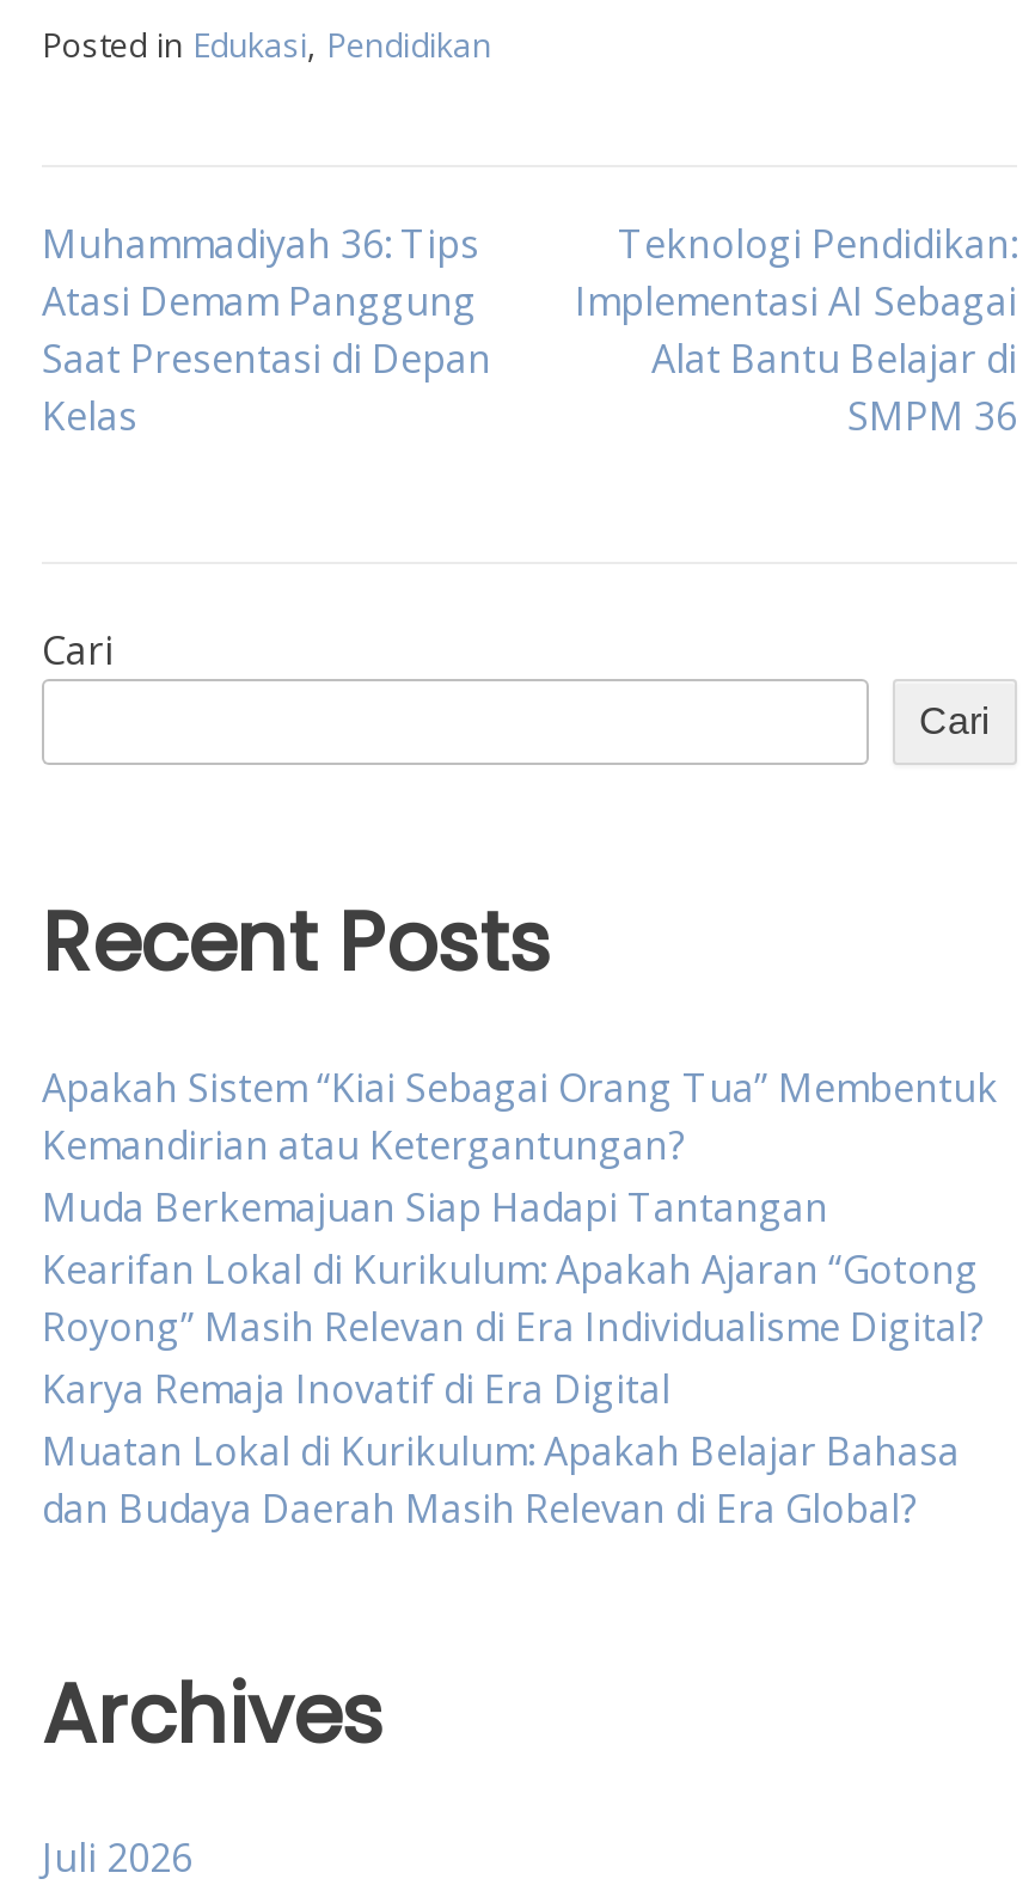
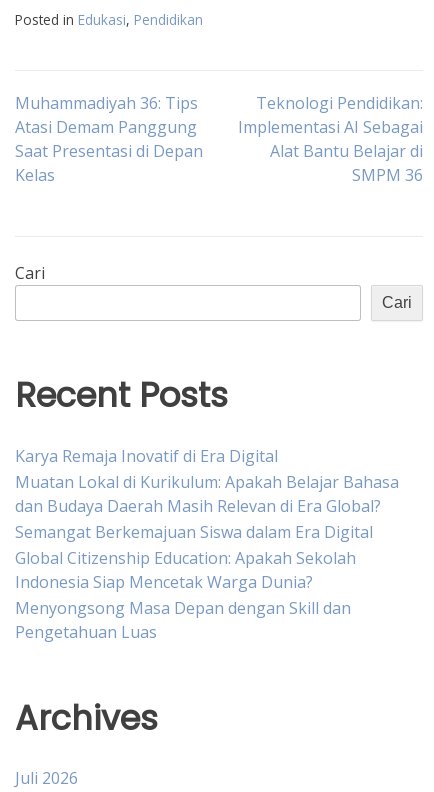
- Apakah Sistem “Kiai Sebagai Orang Tua” Membentuk
- Kemandirian atau Ketergantungan?
- Muda Berkemajuan Siap Hadapi Tantangan
- Kearifan Lokal di Kurikulum: Apakah Ajaran “Gotong
- Royong” Masih Relevan di Era Individualisme Digital?

moved up: Karya Remaja Inovatif di Era Digital | Muatan Lokal di Kurikulum: Apakah Belajar Bahasa | dan Budaya Daerah Masih Relevan di Era Global?

+ Semangat Berkemajuan Siswa dalam Era Digital
+ Global Citizenship Education: Apakah Sekolah
+ Indonesia Siap Mencetak Warga Dunia?
+ Menyongsong Masa Depan dengan Skill dan
+ Pengetahuan Luas
